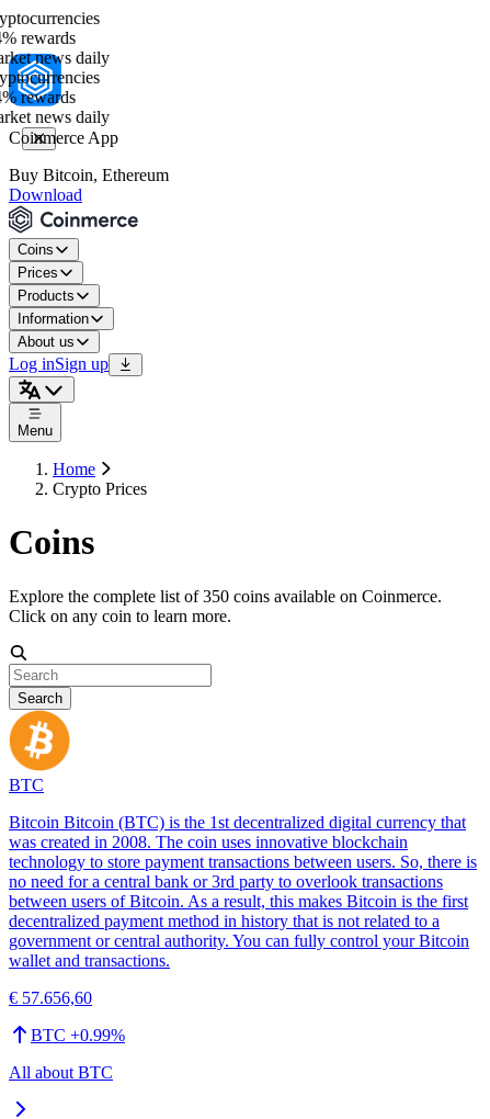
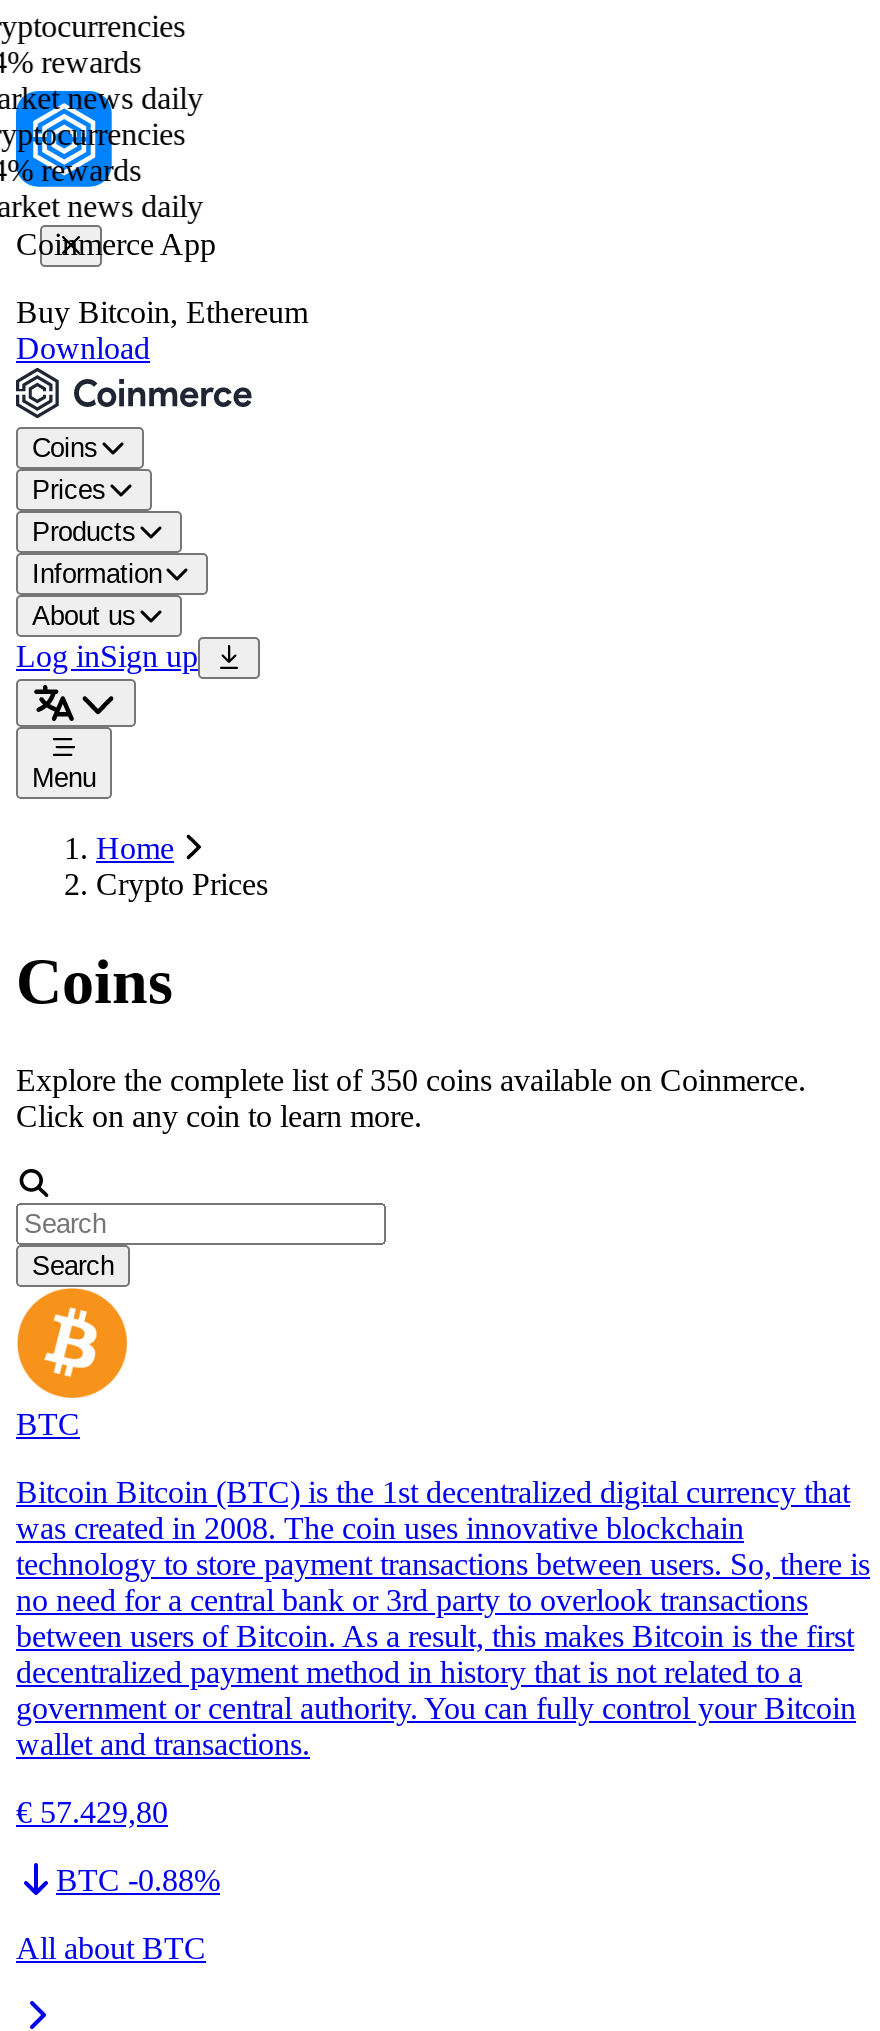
- € 57.656,60
+ € 57.429,80

- BTC +0.99%
+ BTC -0.88%
